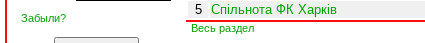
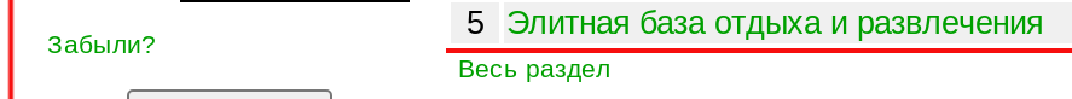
- Спільнота ФК Харків
+ Элитная база отдыха и развлечения
